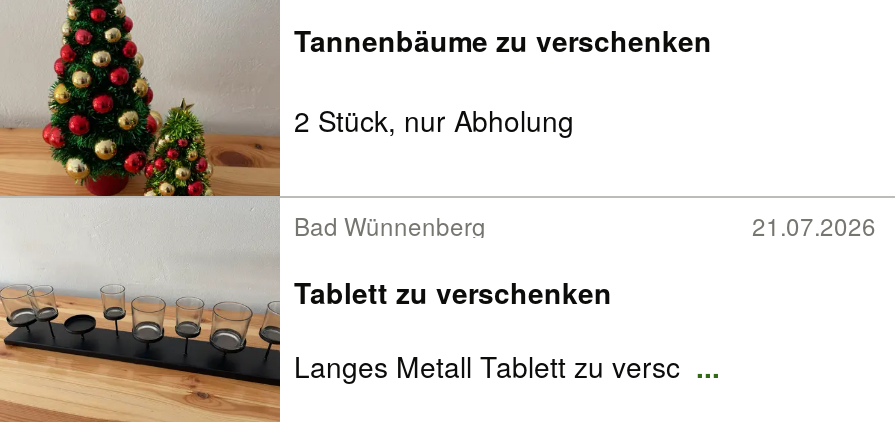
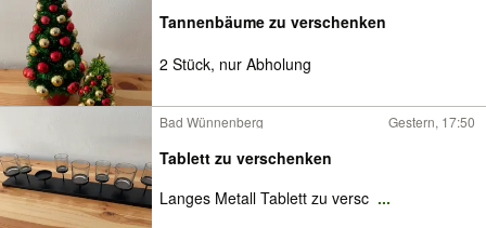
- 21.07.2026
+ Gestern, 17:50
